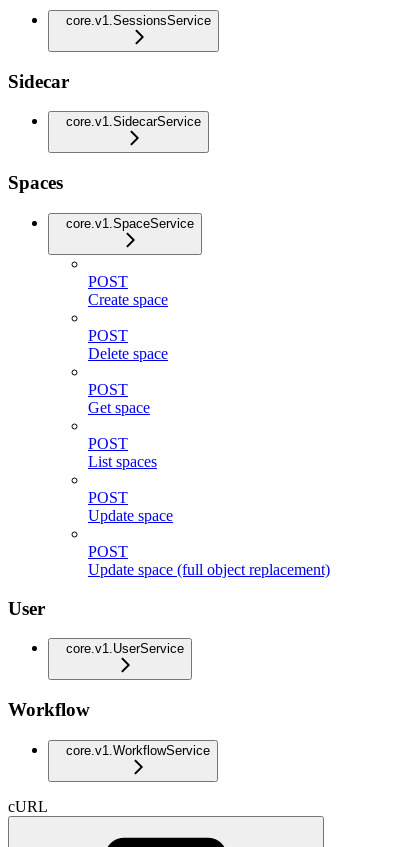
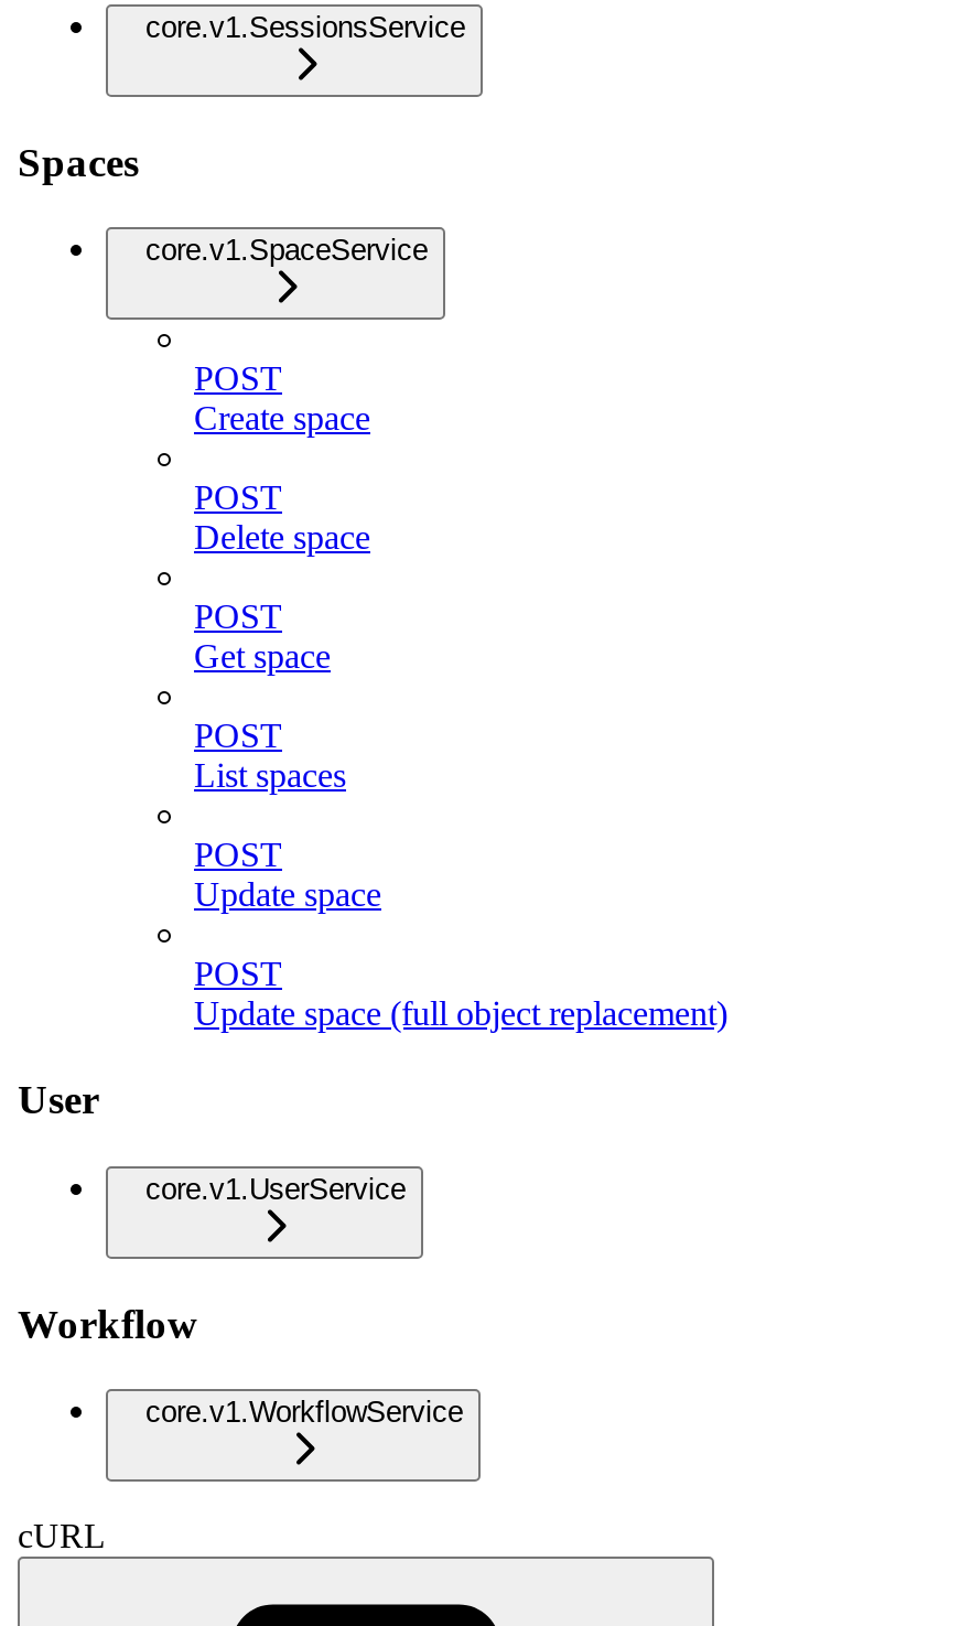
- Sidecar
- core.v1.SidecarService
